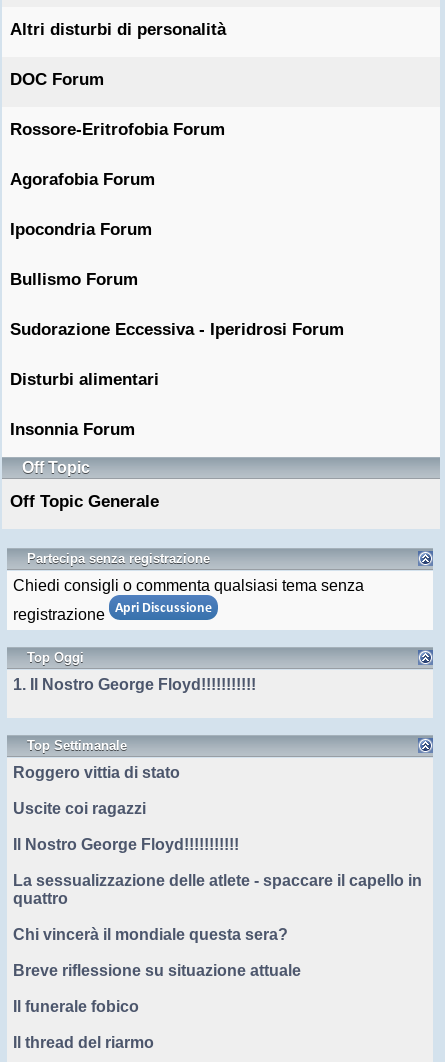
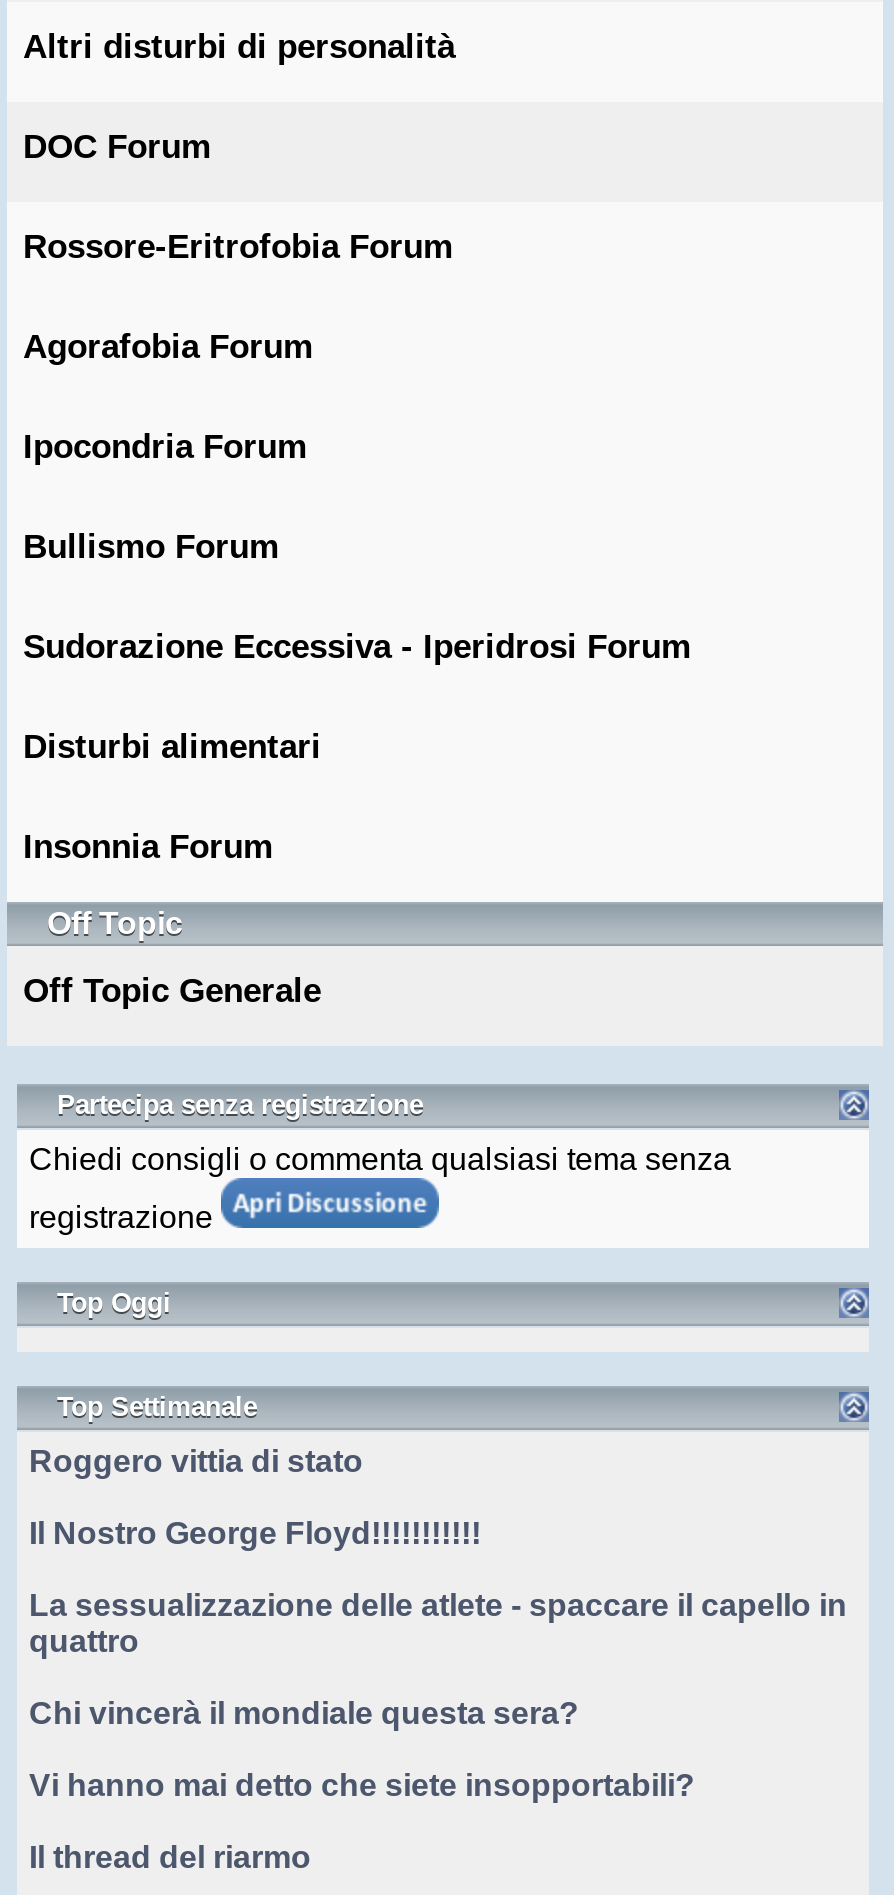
- 1. Il Nostro George Floyd!!!!!!!!!!!

- Uscite coi ragazzi

- Breve riflessione su situazione attuale
- Il funerale fobico
+ Vi hanno mai detto che siete insopportabili?
